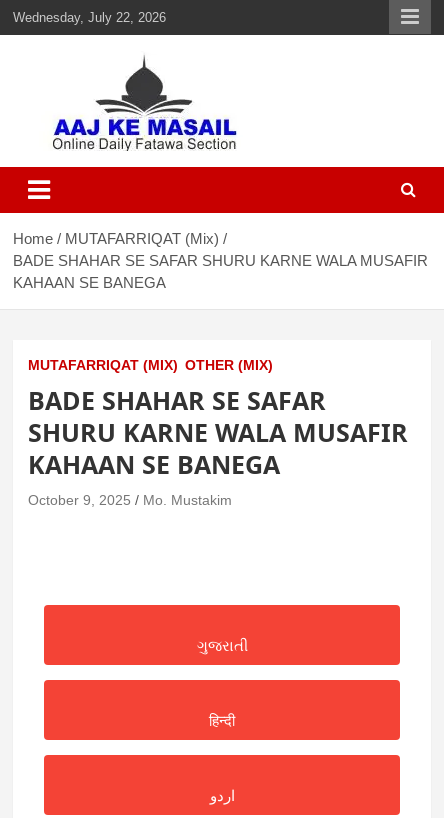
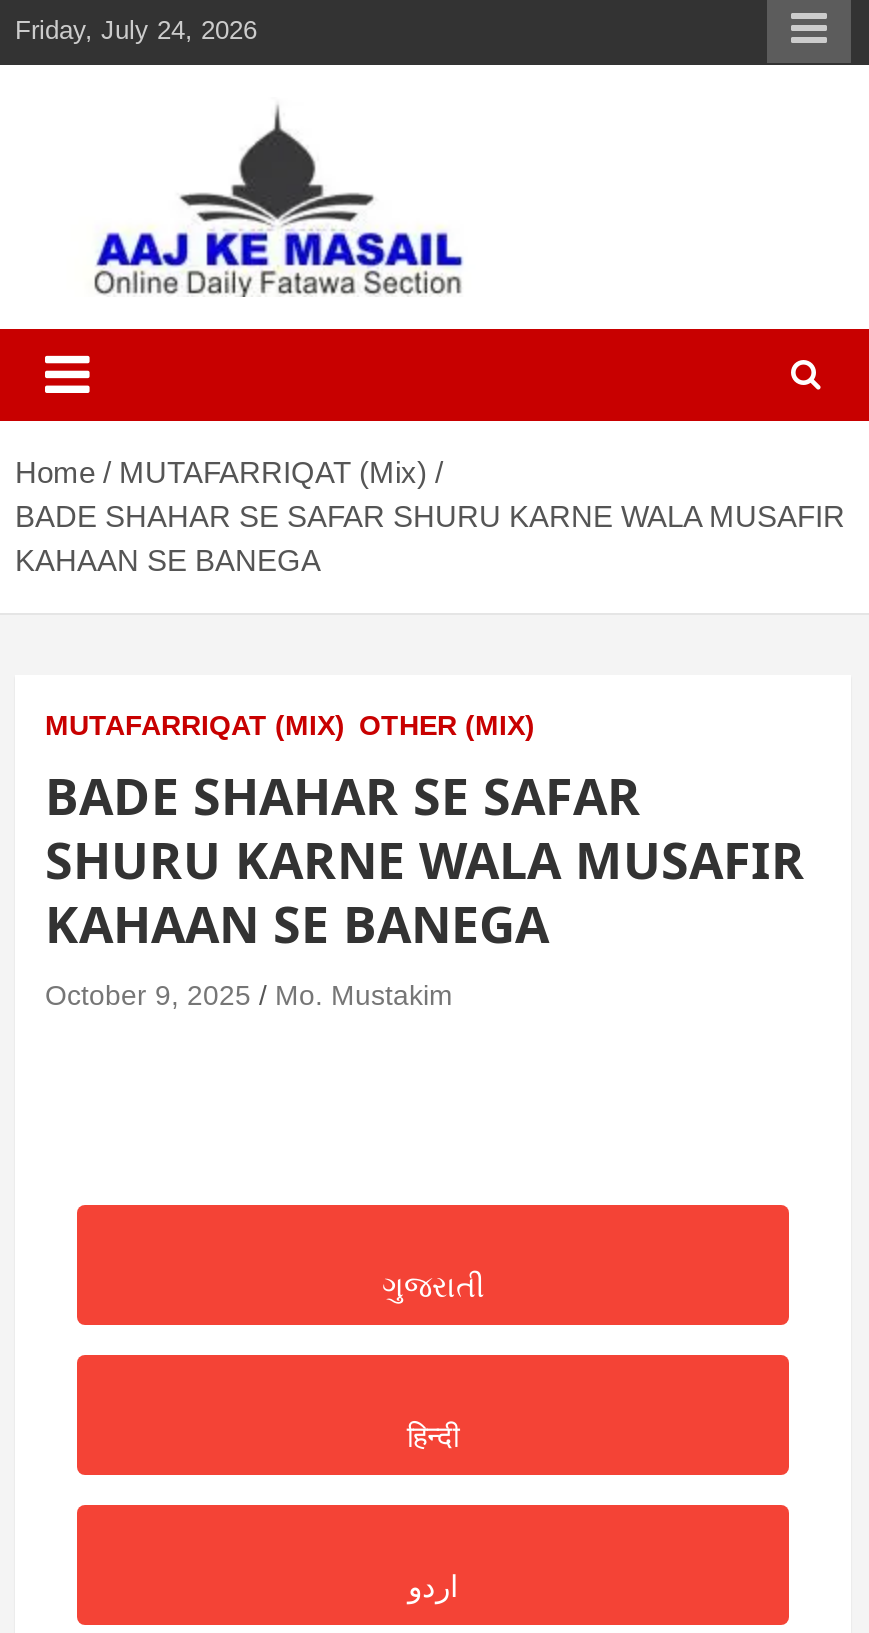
- Wednesday, July 22, 2026
+ Friday, July 24, 2026
